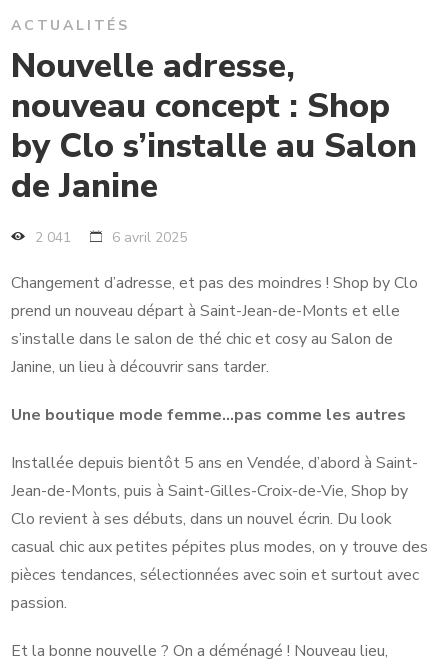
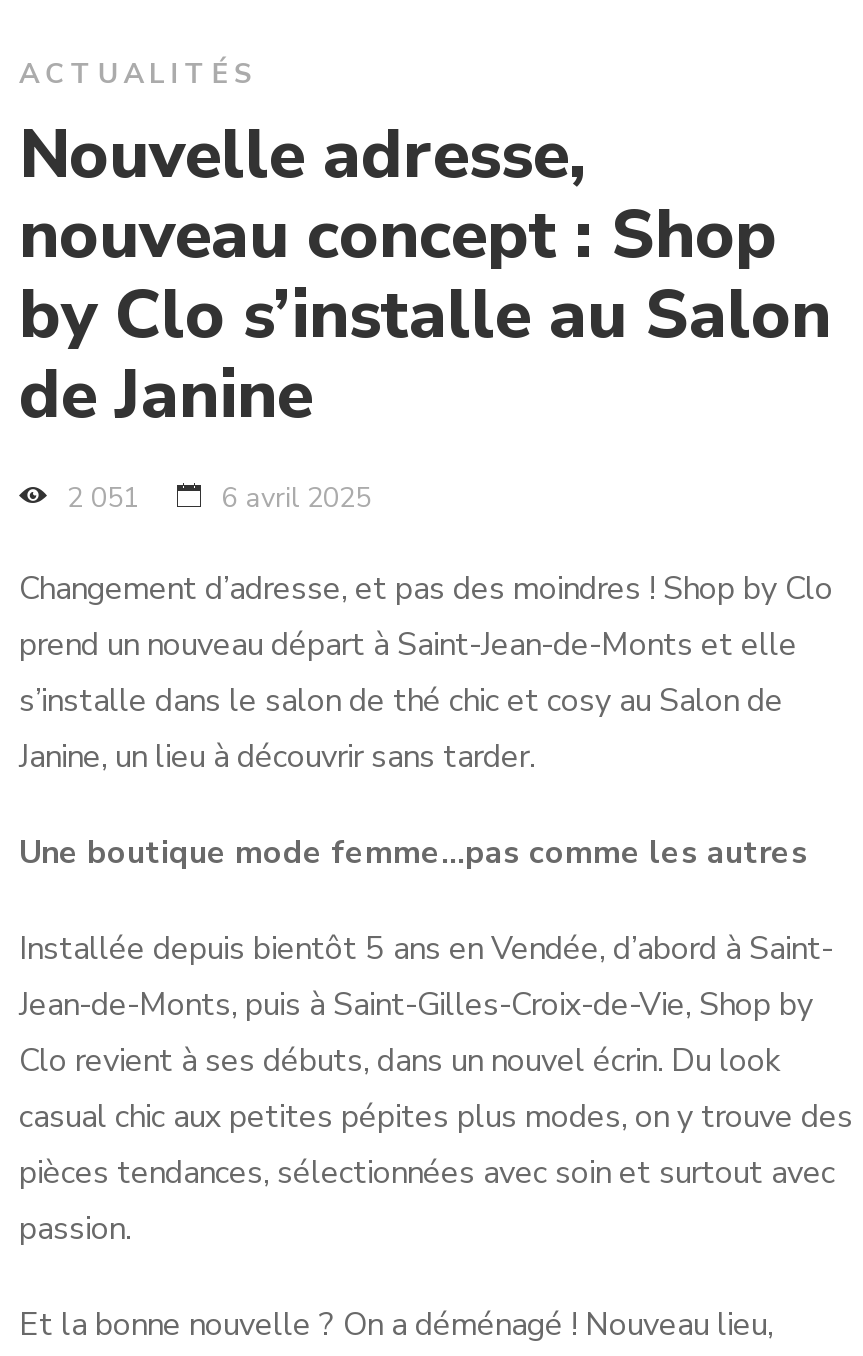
- 2 041 6 avril 2025
+ 2 051 6 avril 2025
